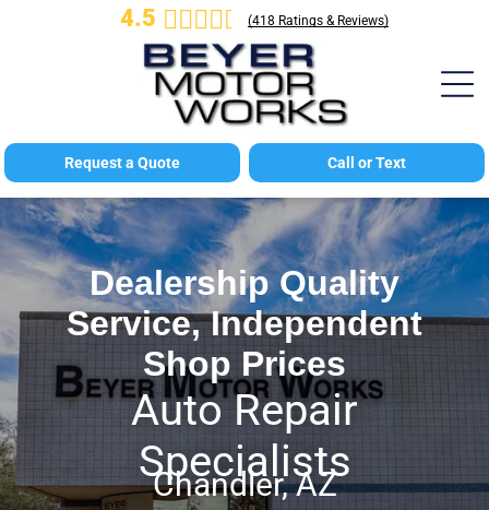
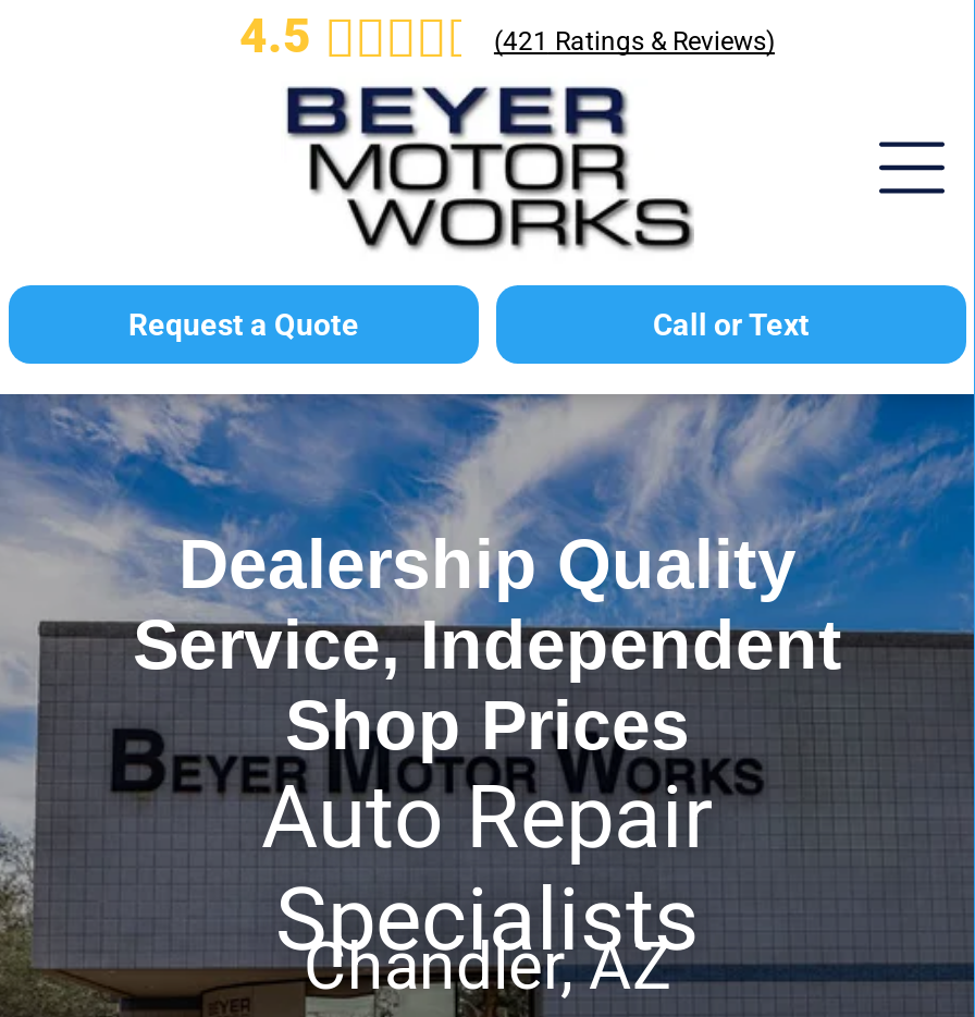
- (418 Ratings & Reviews)
+ (421 Ratings & Reviews)
